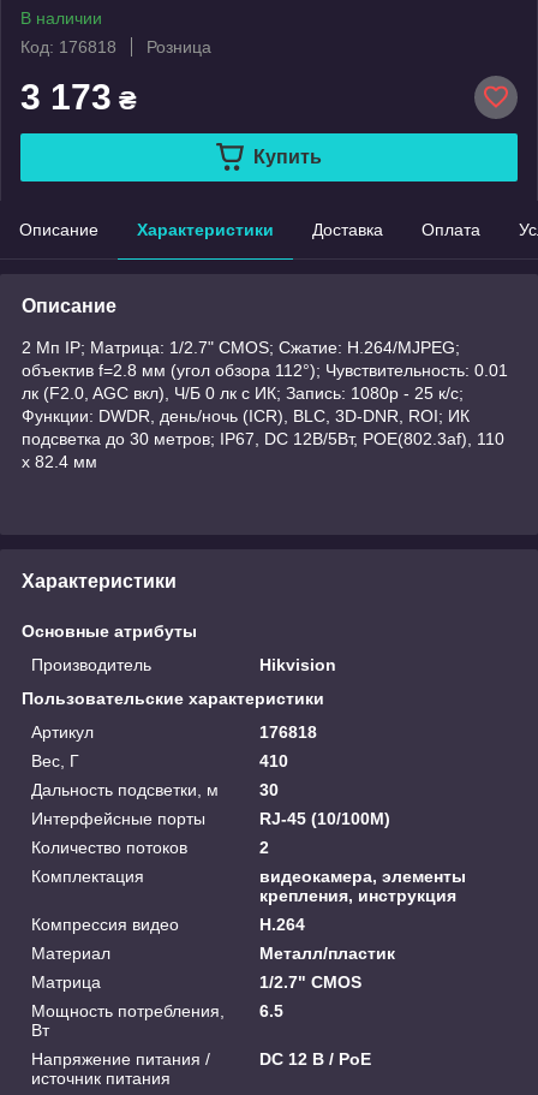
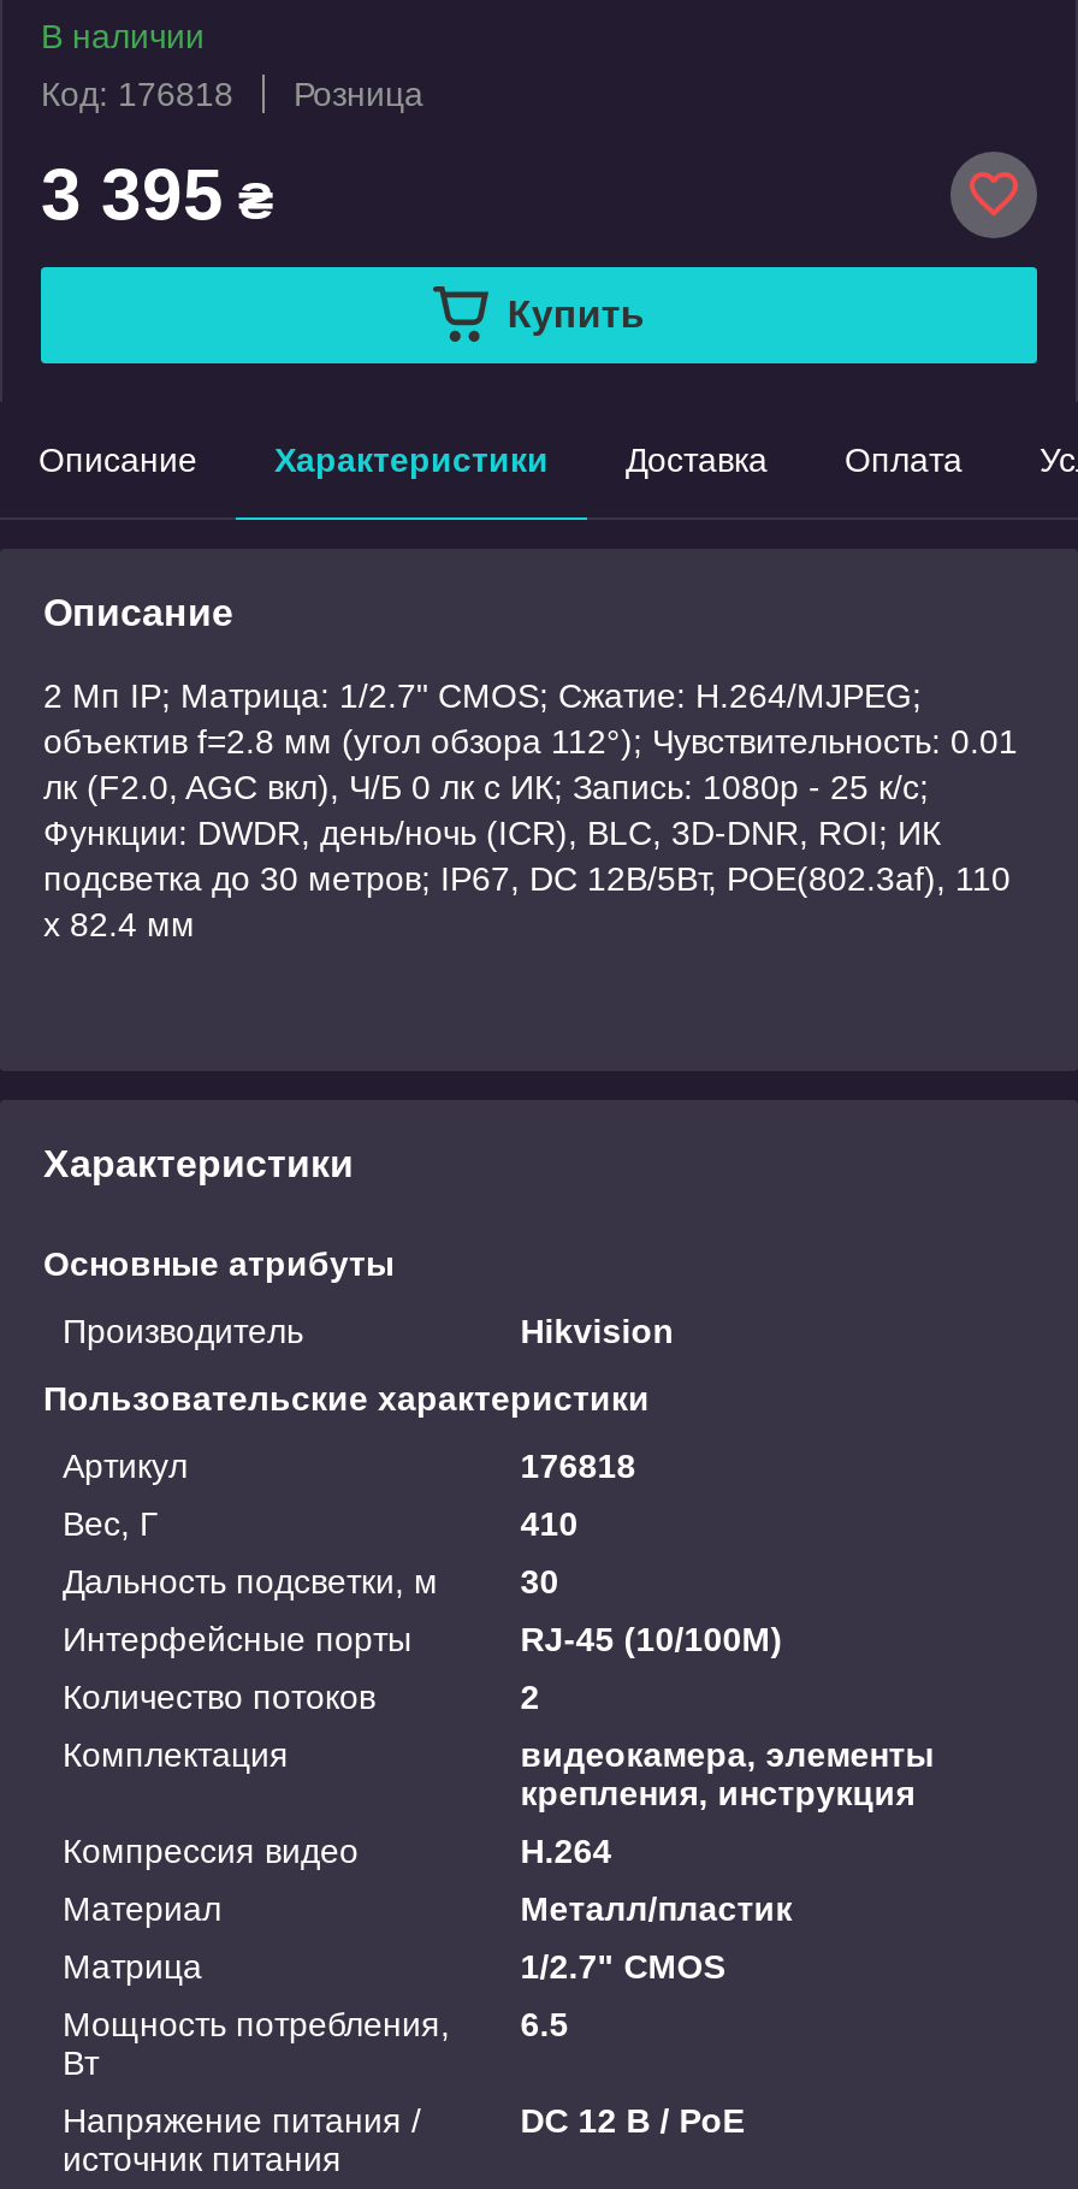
- 3 173 ₴
+ 3 395 ₴
